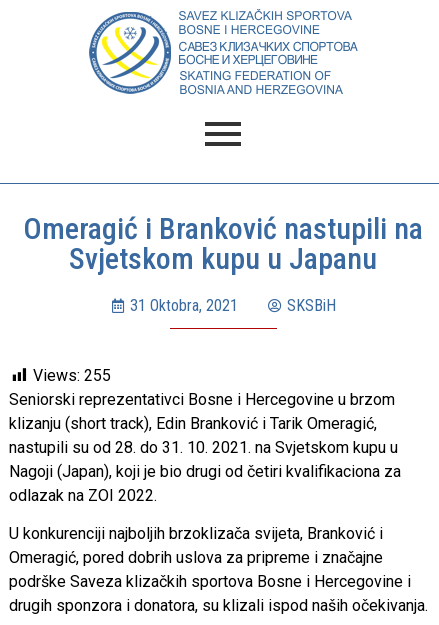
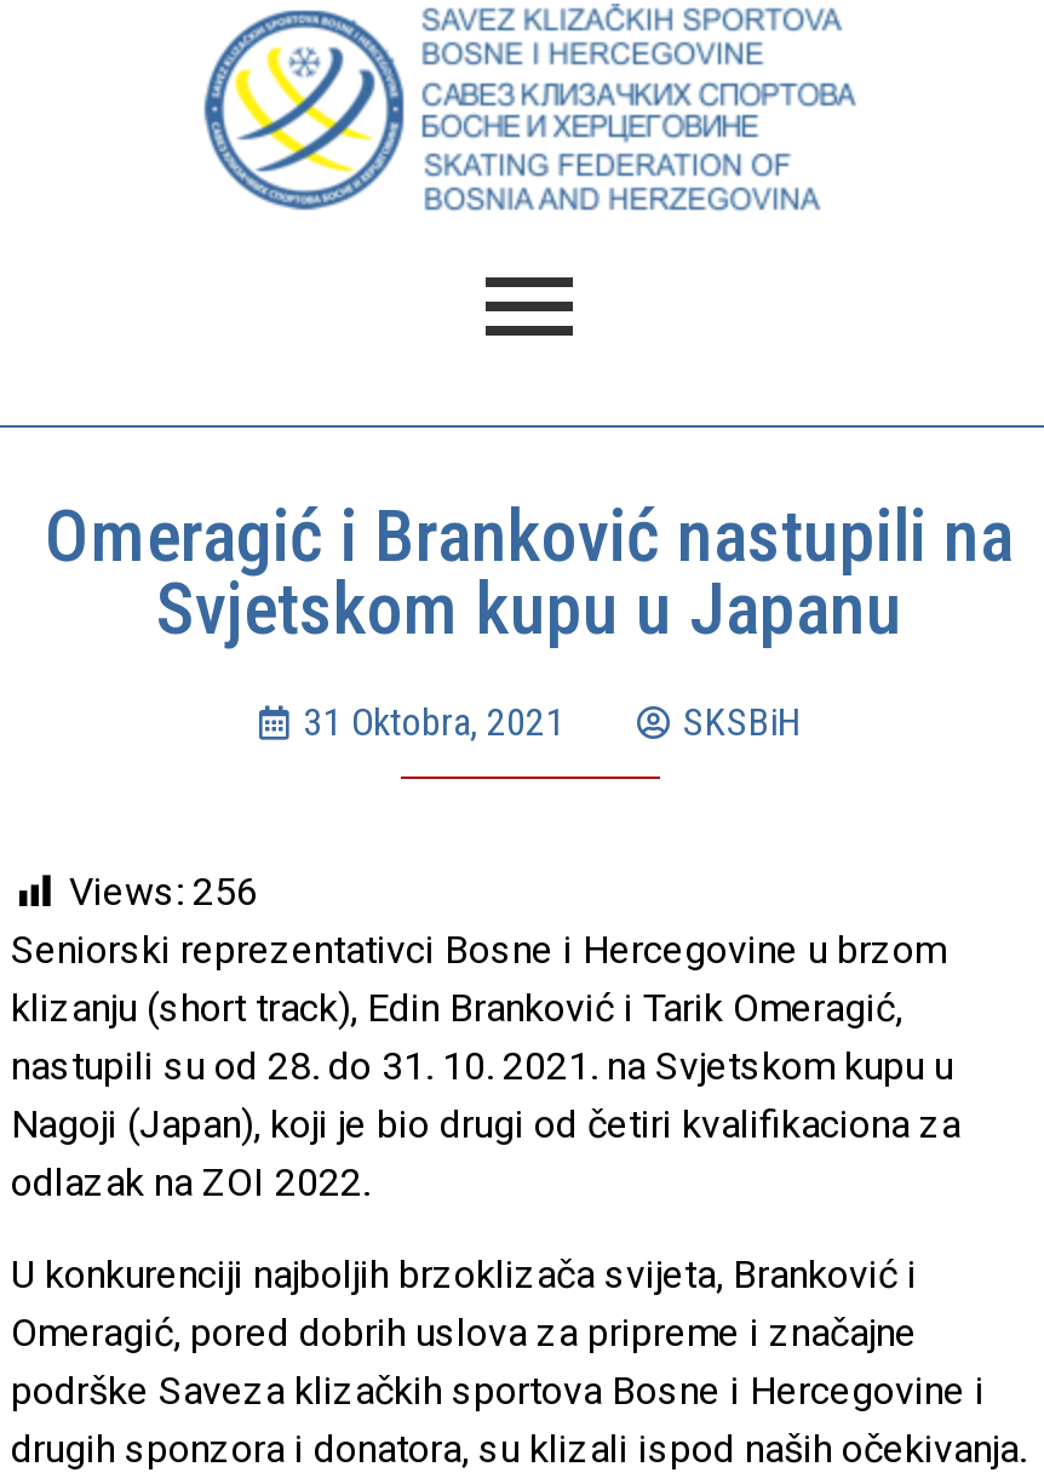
- Views: 255
+ Views: 256
